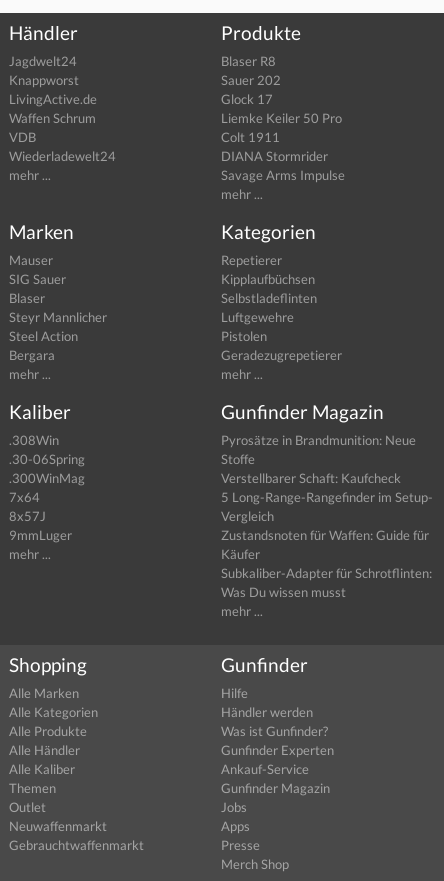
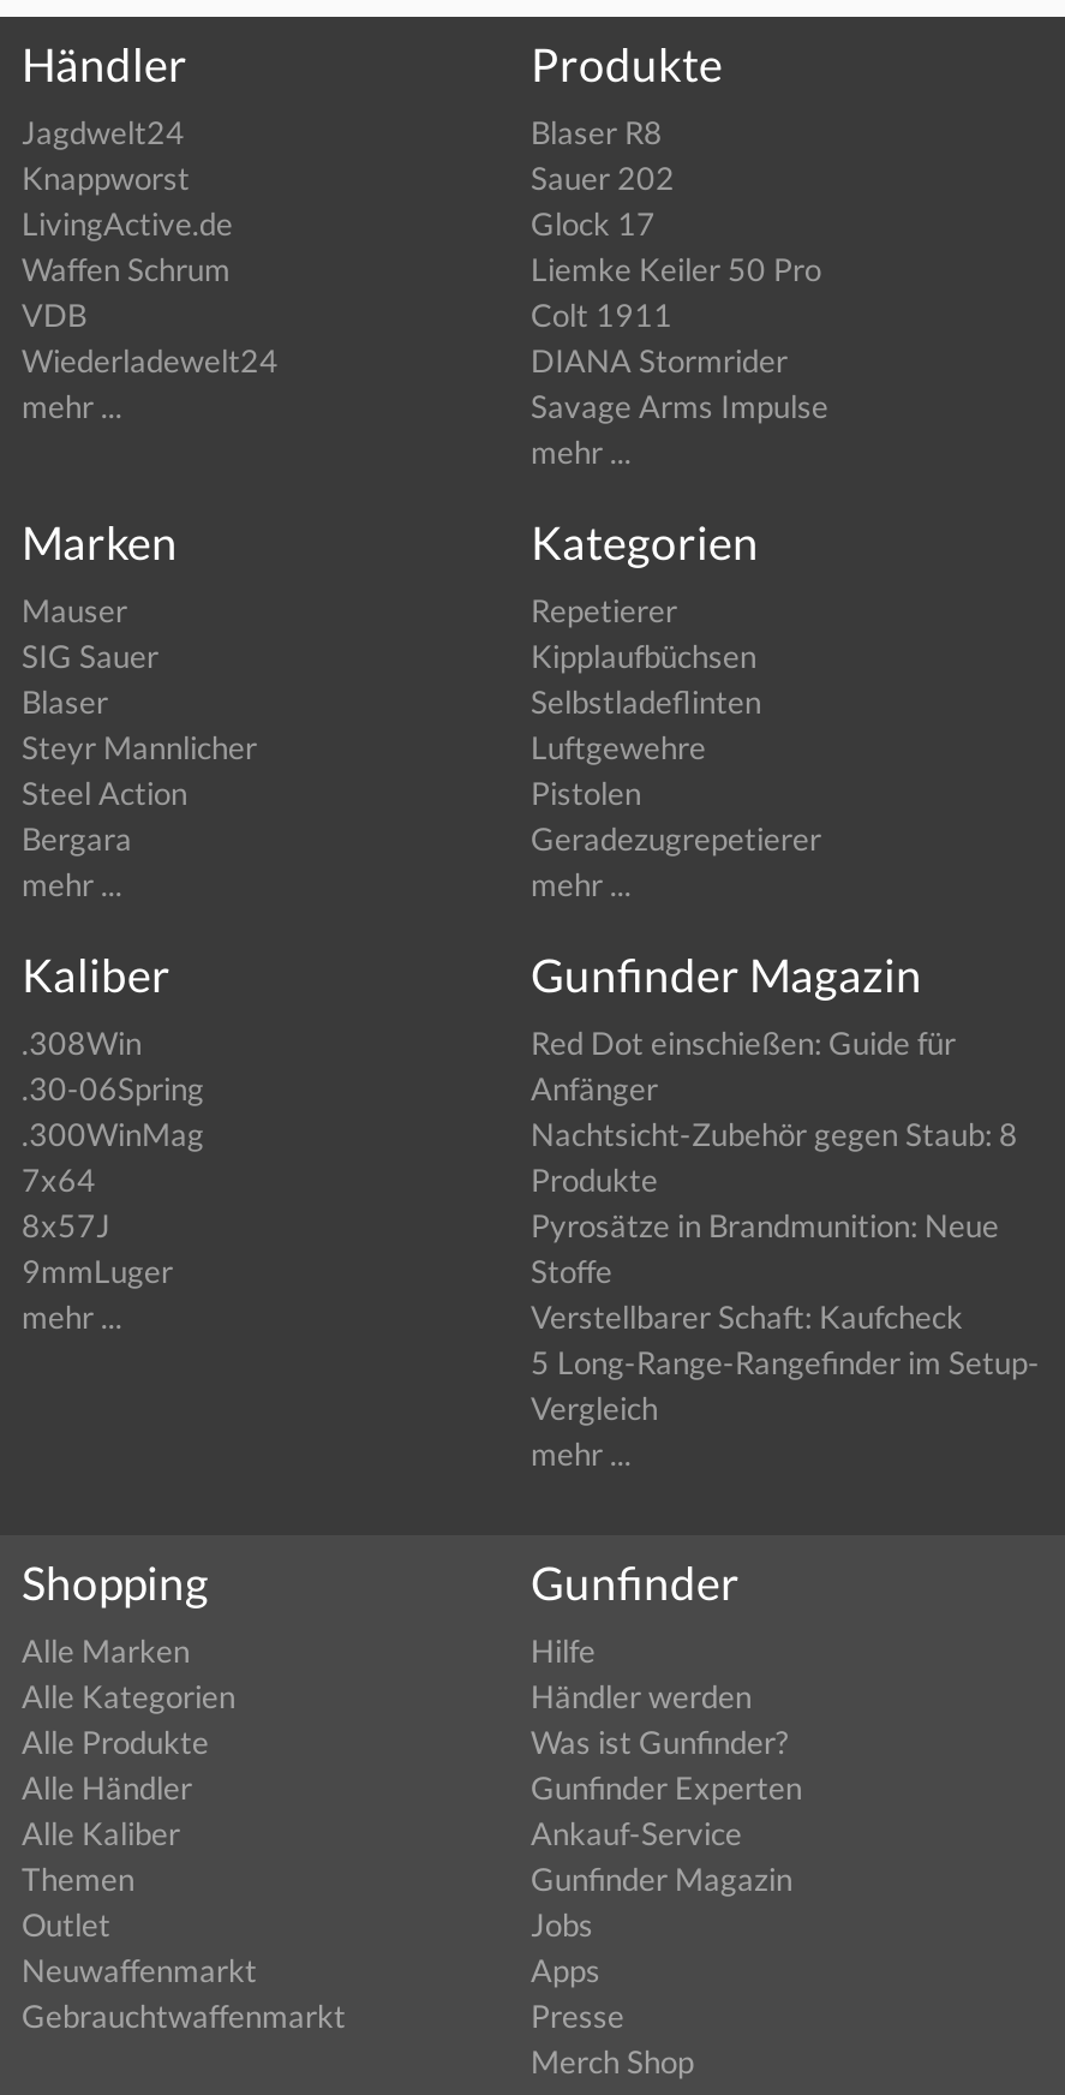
moved down: Pyrosätze in Brandmunition: Neue | Stoffe | Verstellbarer Schaft: Kaufcheck | 5 Long-Range-Rangefinder im Setup- | Vergleich

+ Red Dot einschießen: Guide für
+ Anfänger
+ Nachtsicht-Zubehör gegen Staub: 8
+ Produkte

- Zustandsnoten für Waffen: Guide für
- Käufer
- Subkaliber-Adapter für Schrotflinten:
- Was Du wissen musst
